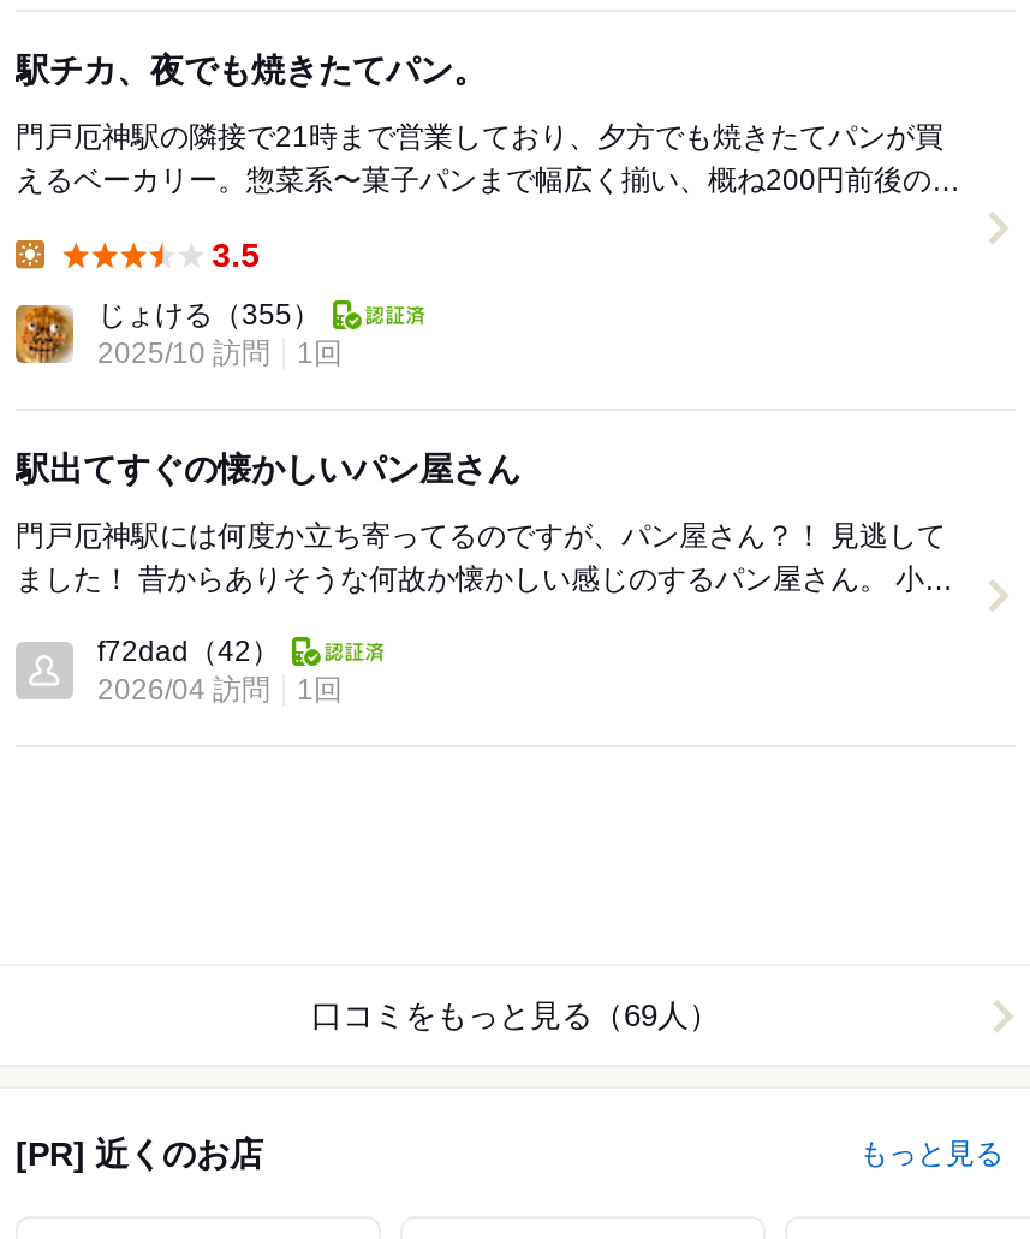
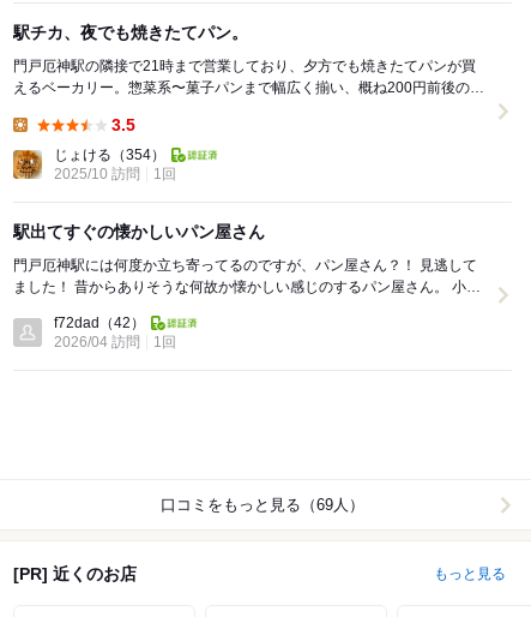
- じょける（355）
+ じょける（354）
